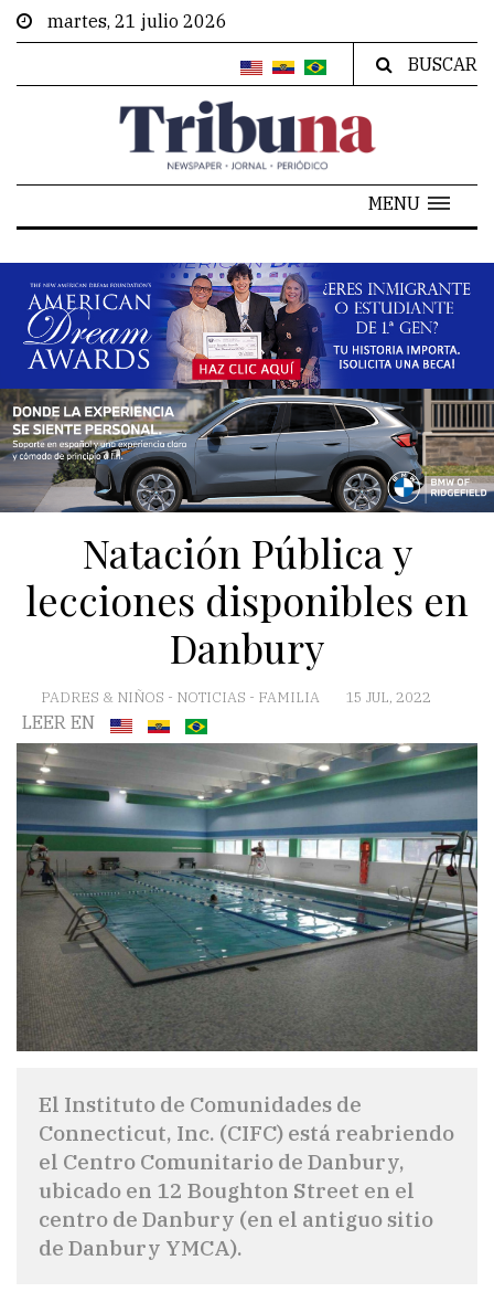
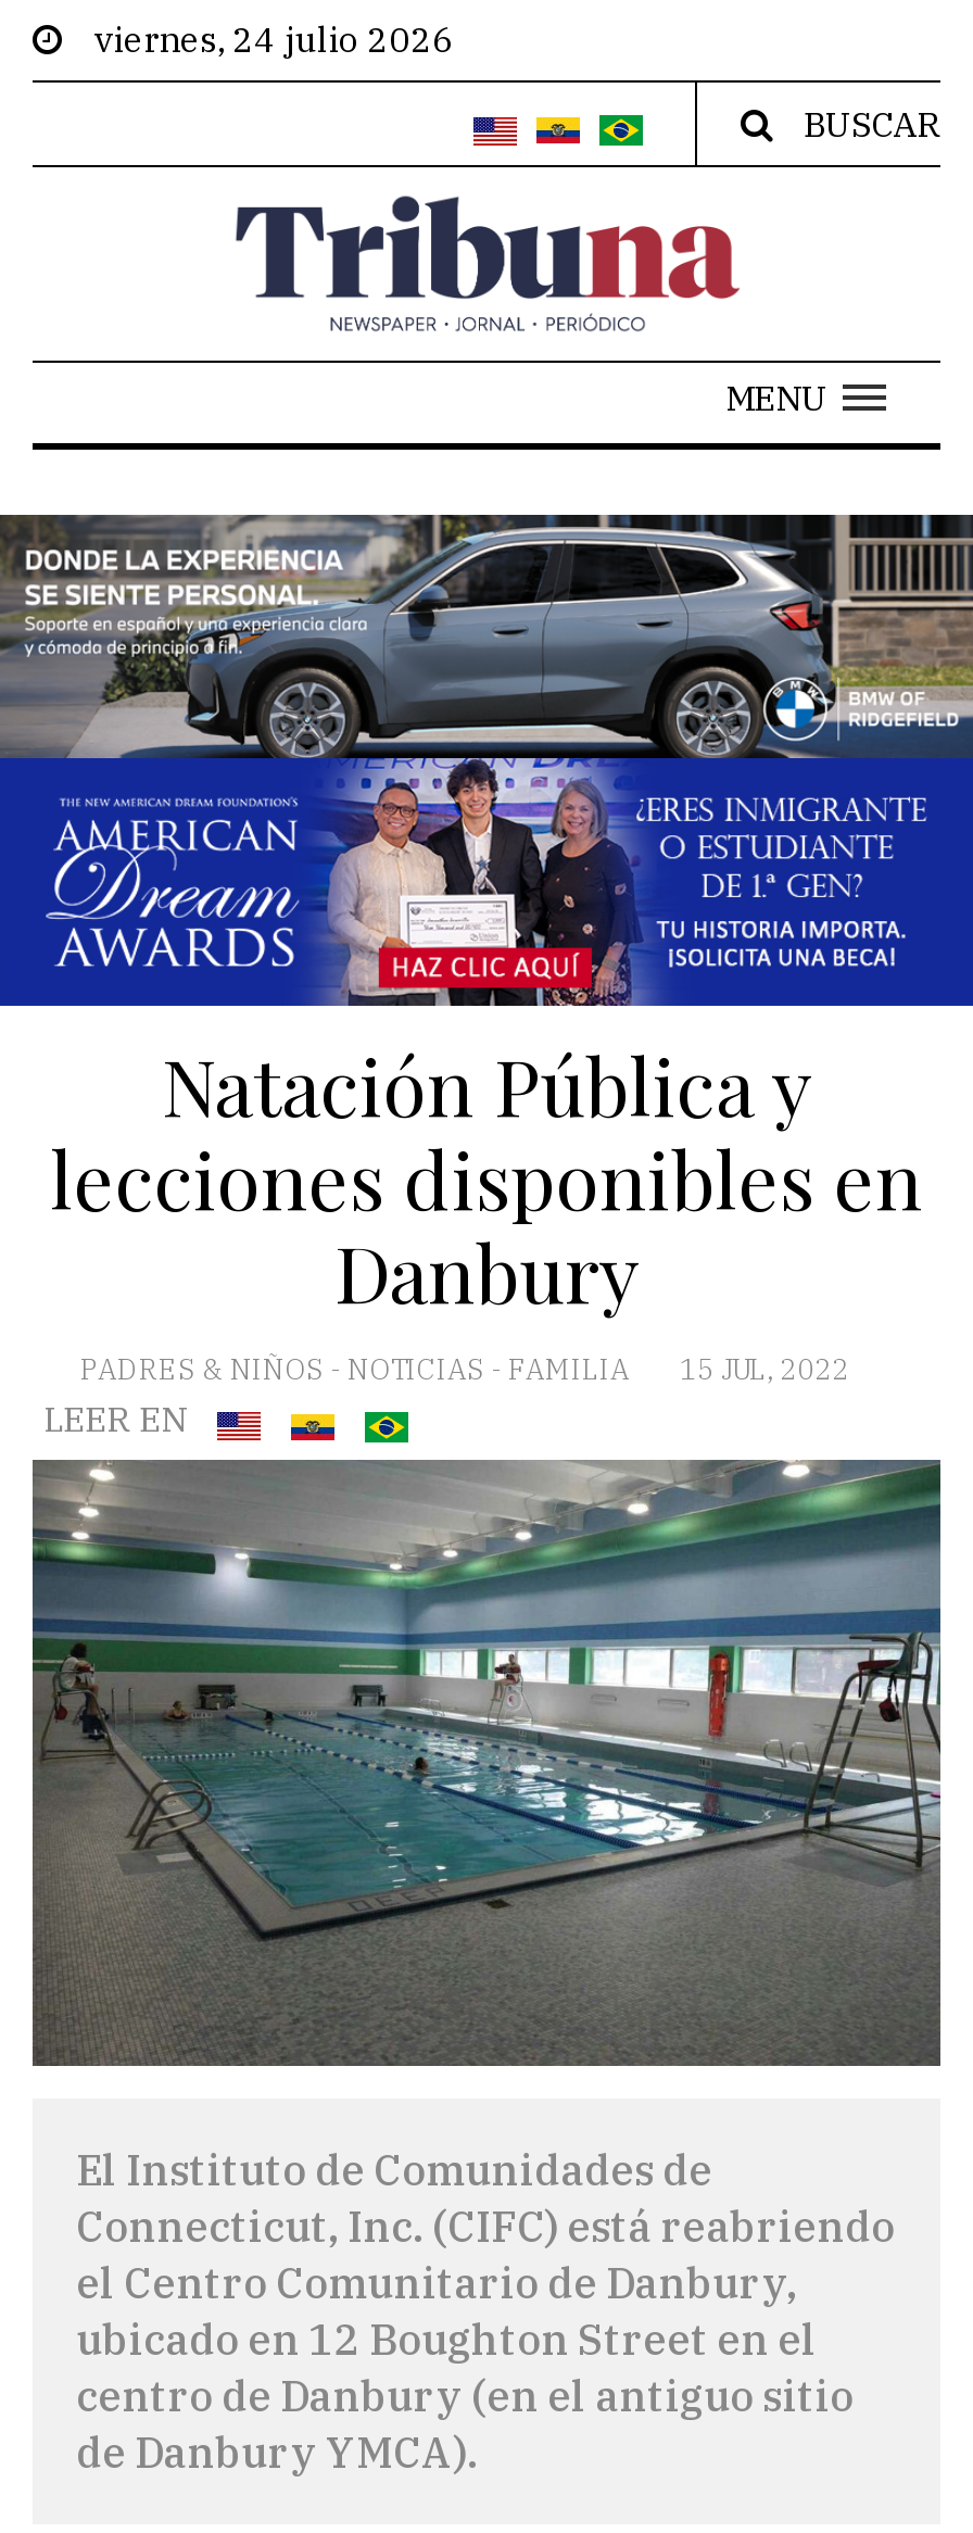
- martes, 21 julio 2026
+ viernes, 24 julio 2026

- [image]
+ [image]
